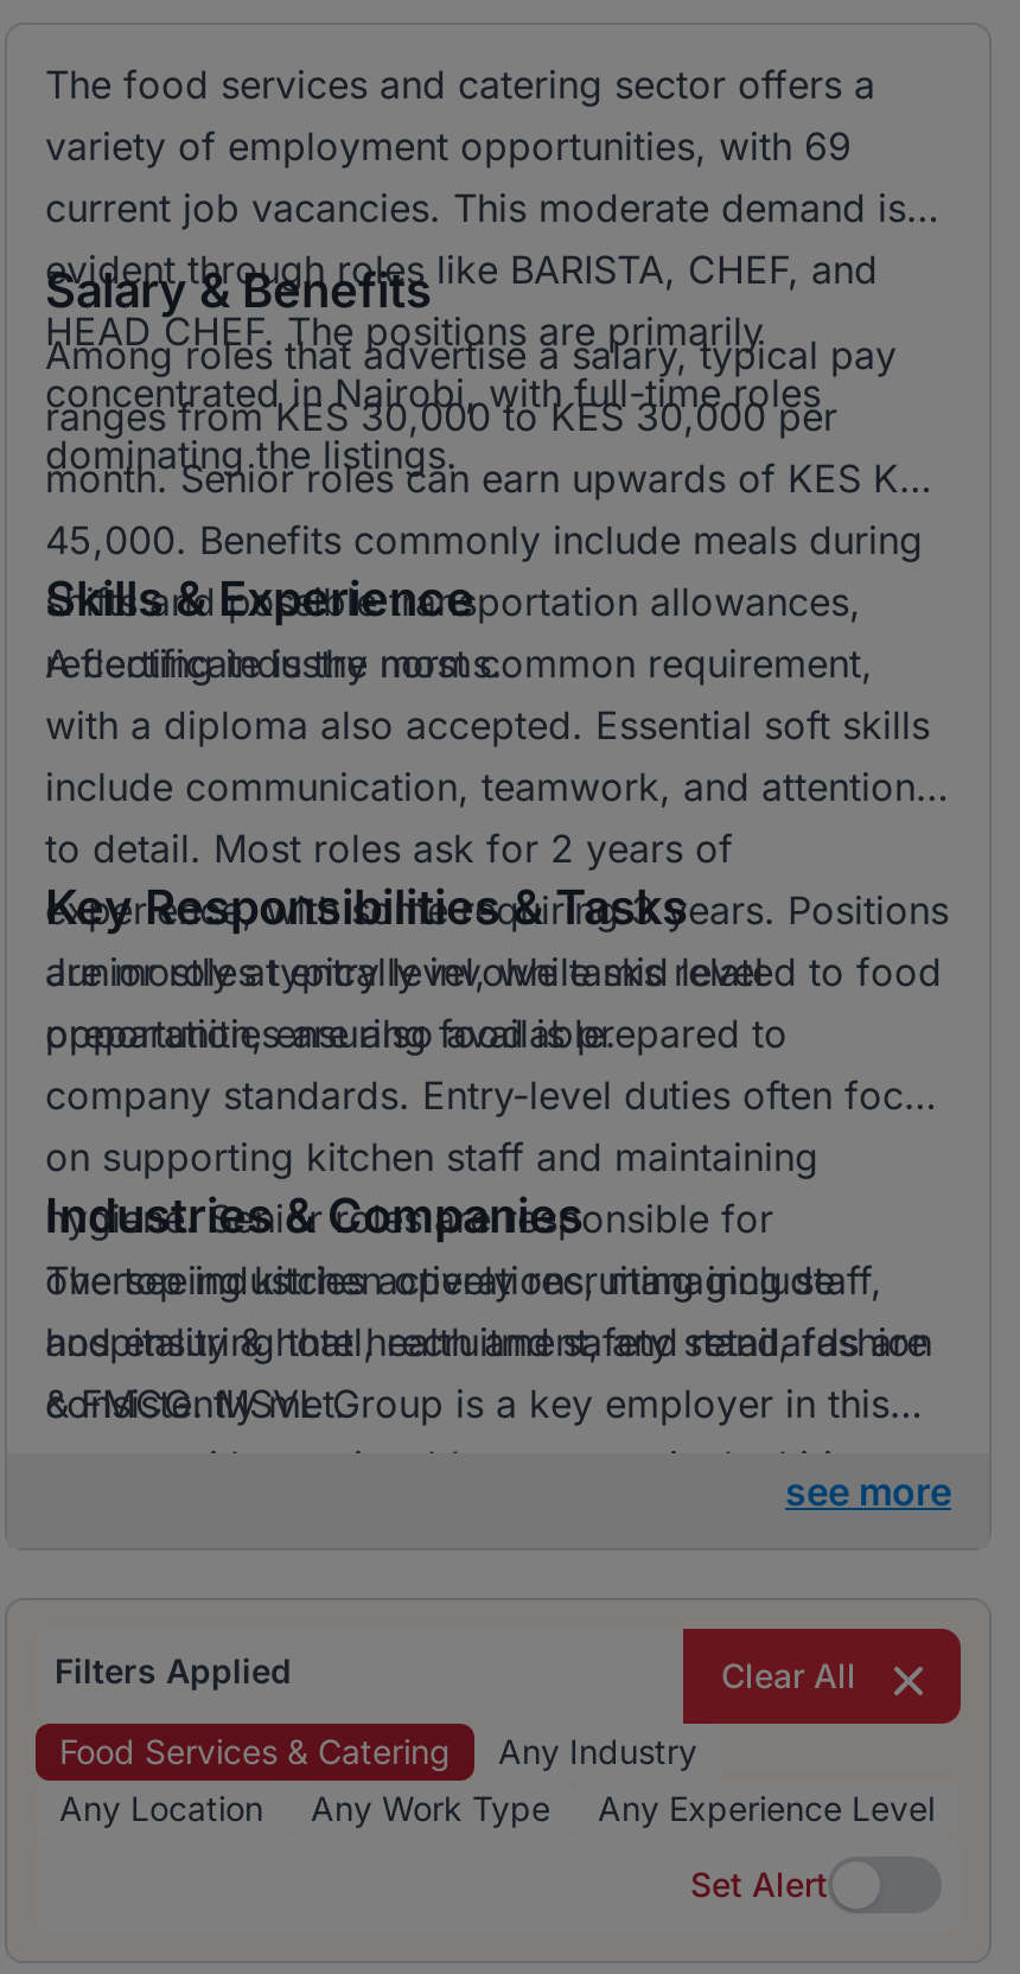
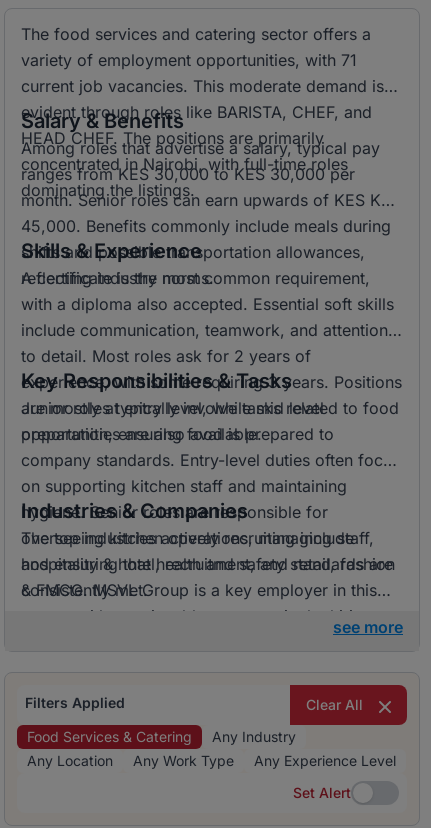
- variety of employment opportunities, with 69
+ variety of employment opportunities, with 71
